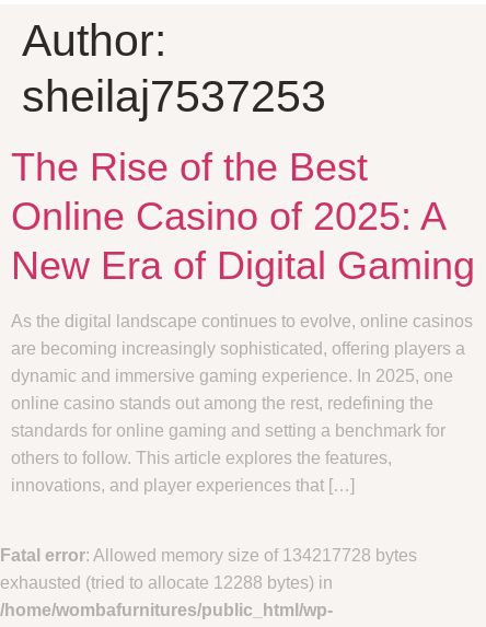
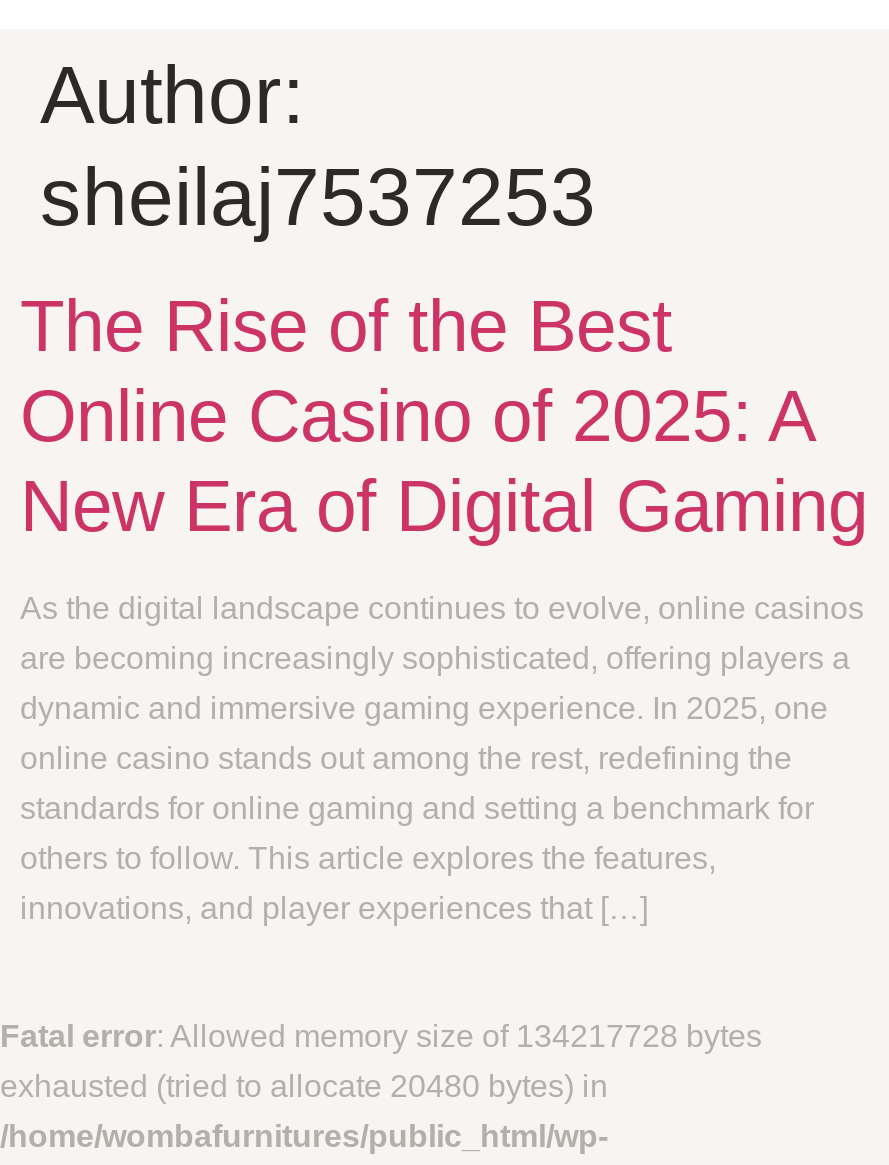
- exhausted (tried to allocate 12288 bytes) in
+ exhausted (tried to allocate 20480 bytes) in
